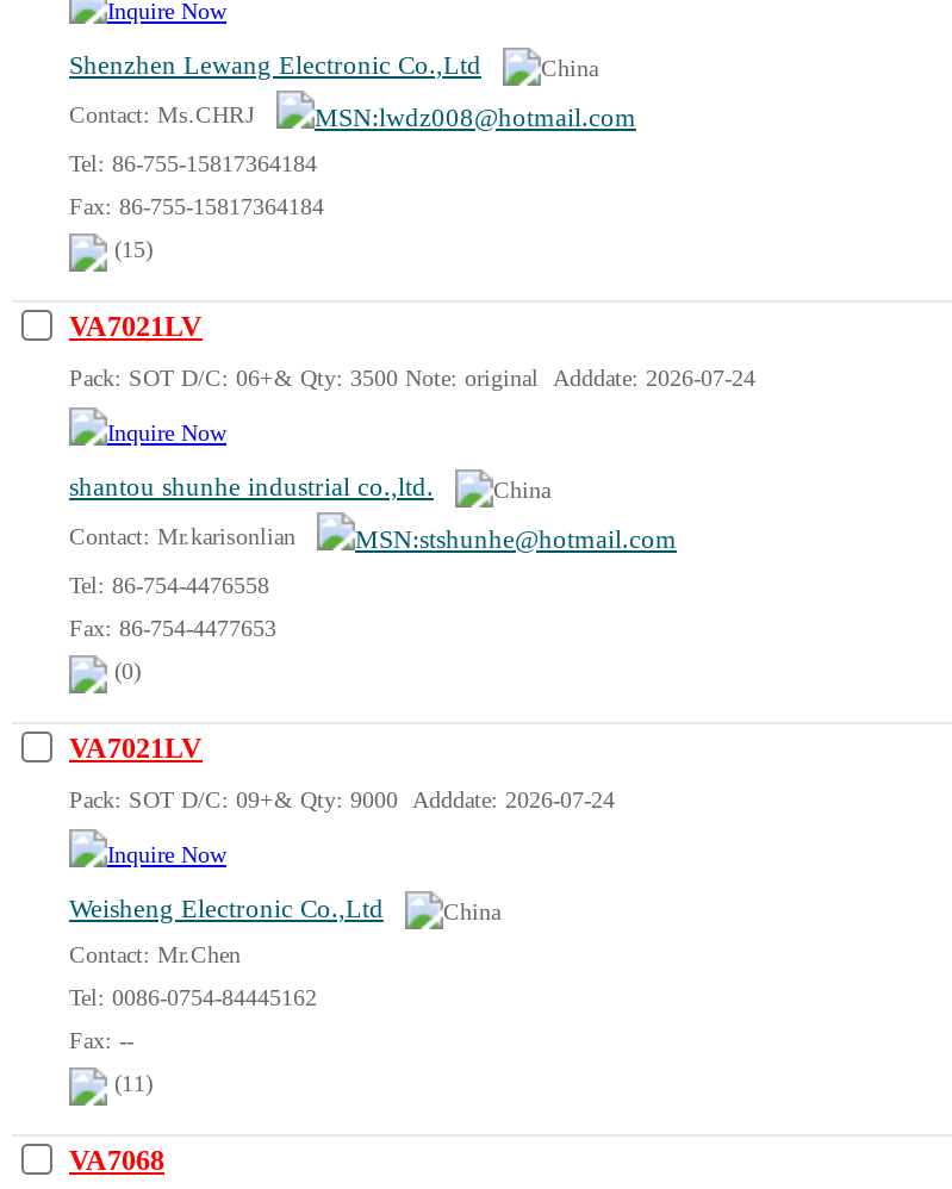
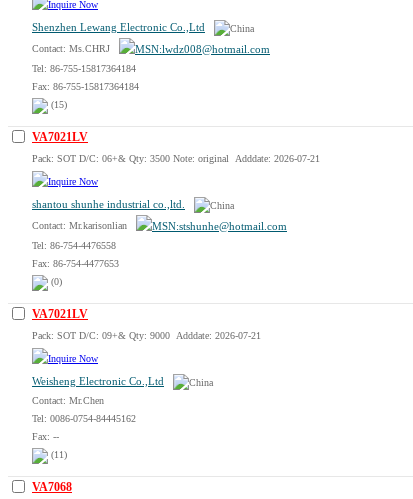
- Pack: SOT D/C: 06+& Qty: 3500 Note: original Adddate: 2026-07-24
+ Pack: SOT D/C: 06+& Qty: 3500 Note: original Adddate: 2026-07-21

- Pack: SOT D/C: 09+& Qty: 9000 Adddate: 2026-07-24
+ Pack: SOT D/C: 09+& Qty: 9000 Adddate: 2026-07-21
